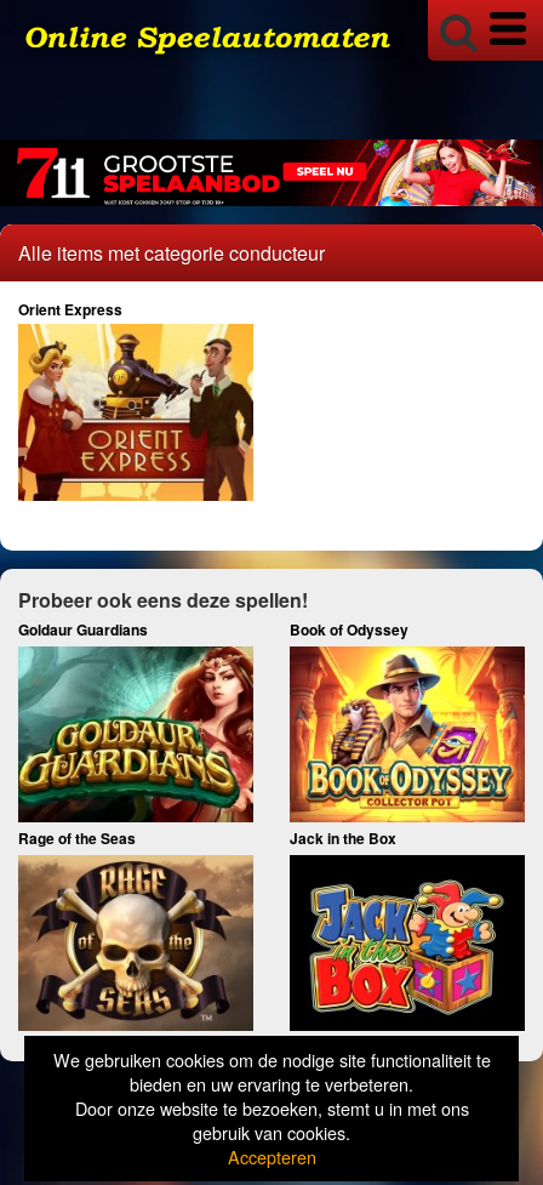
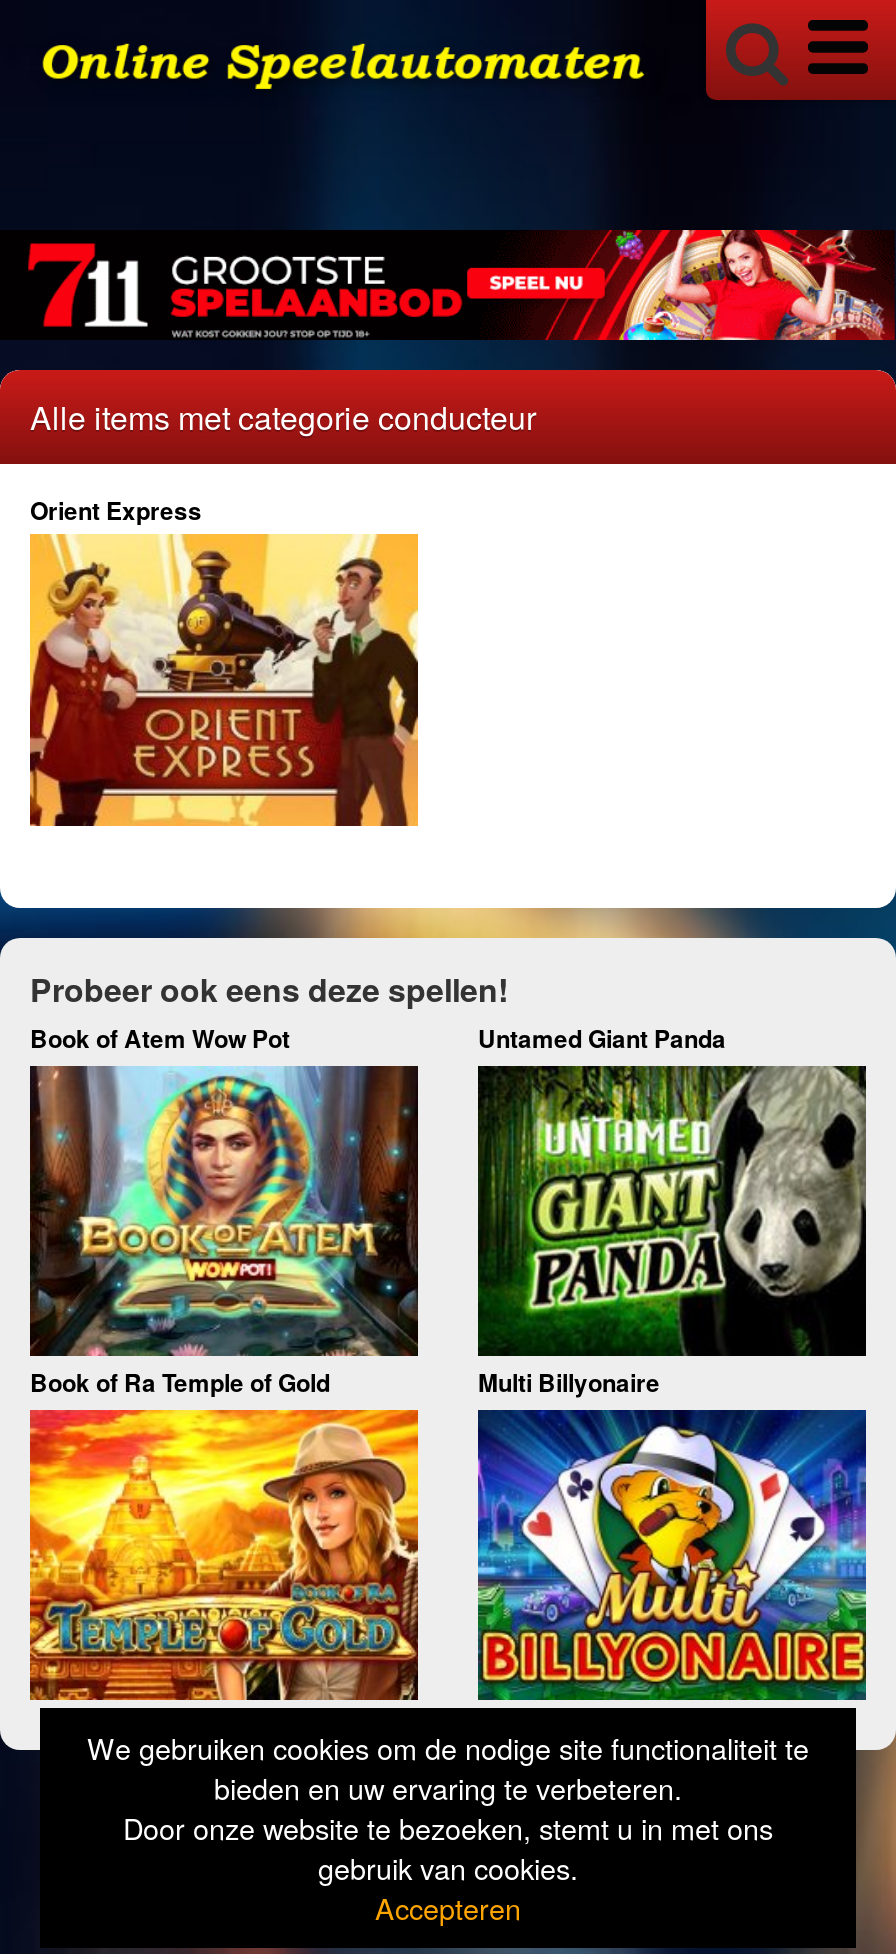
- Goldaur Guardians
- Book of Odyssey
+ Book of Atem Wow Pot
+ Untamed Giant Panda

- [image]
- Rage of the Seas
- Jack in the Box
+ [image]
+ Book of Ra Temple of Gold
+ Multi Billyonaire

- [image]
+ [image]

- [image]
+ [image]

- [image]
+ [image]
